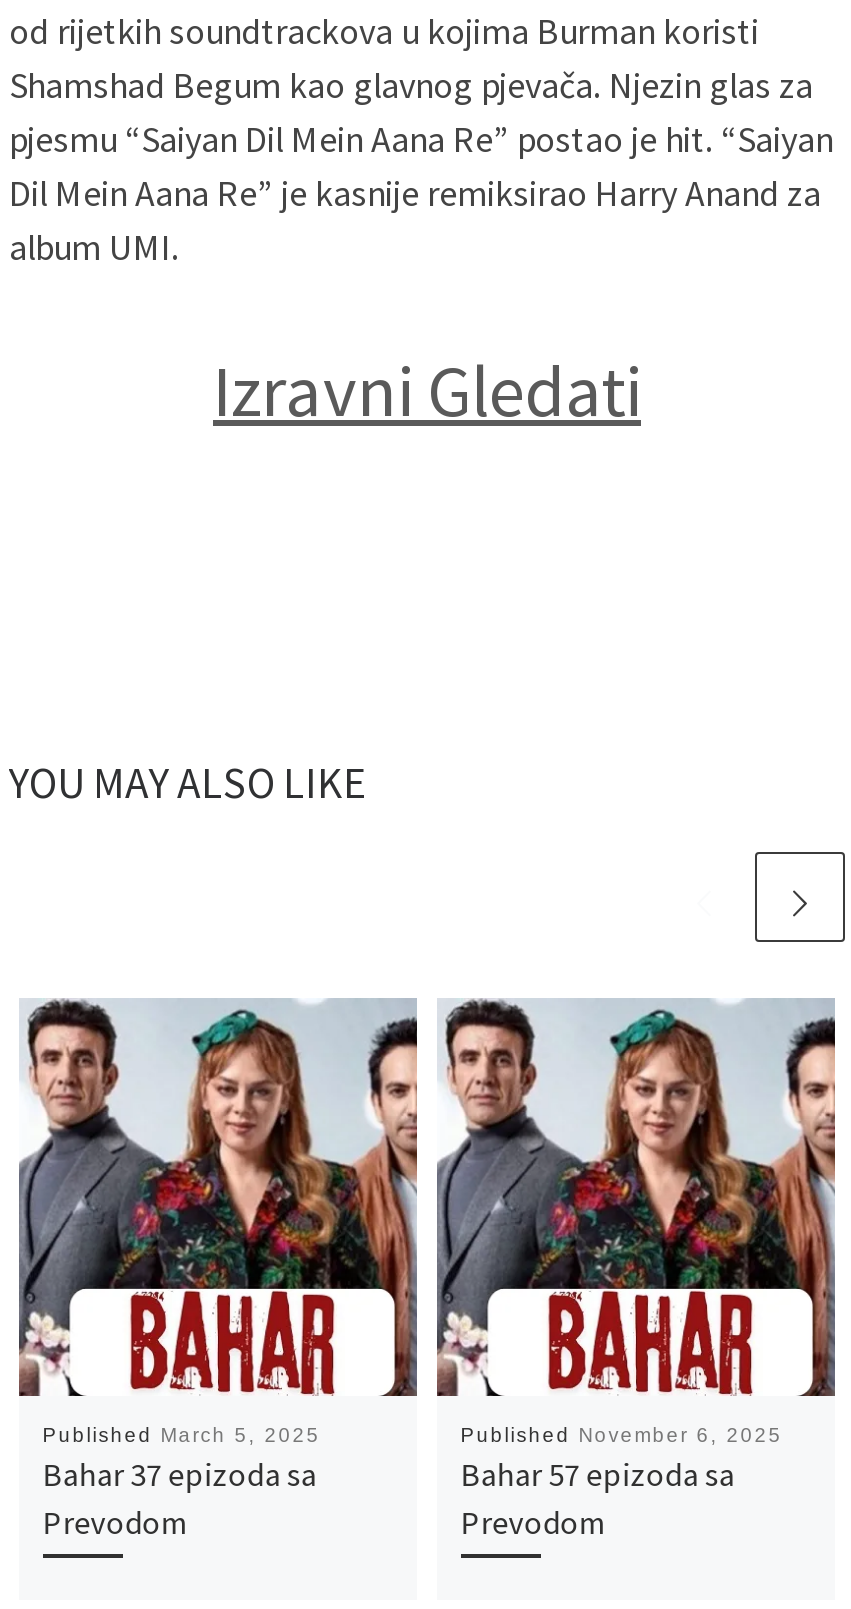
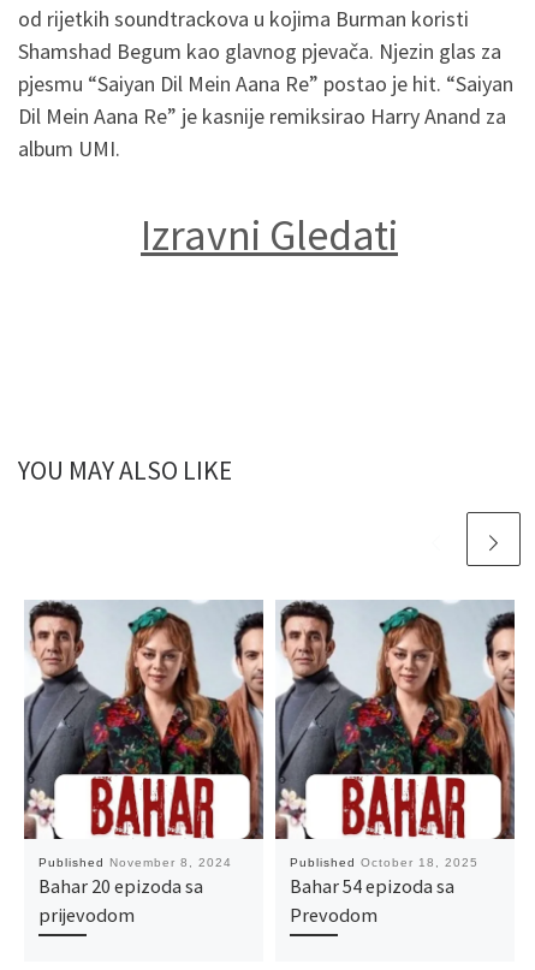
- Published March 5, 2025
- Bahar 37 epizoda sa
- Prevodom
+ Published November 8, 2024
+ Bahar 20 epizoda sa
+ prijevodom

- Published November 6, 2025
- Bahar 57 epizoda sa
+ Published October 18, 2025
+ Bahar 54 epizoda sa
